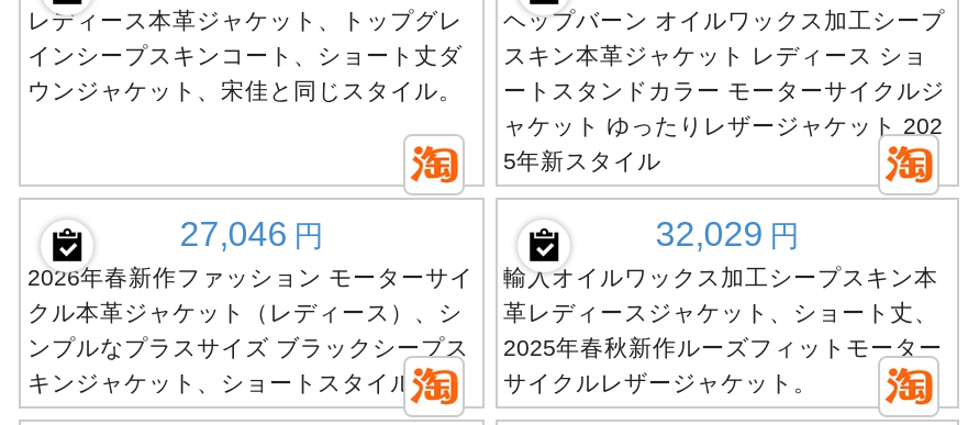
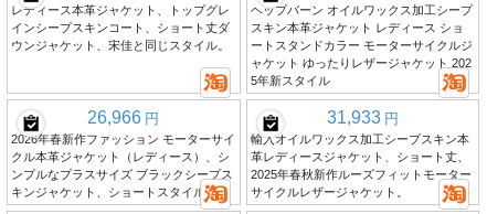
- 27,046 円
+ 26,966 円

- 32,029 円
+ 31,933 円
